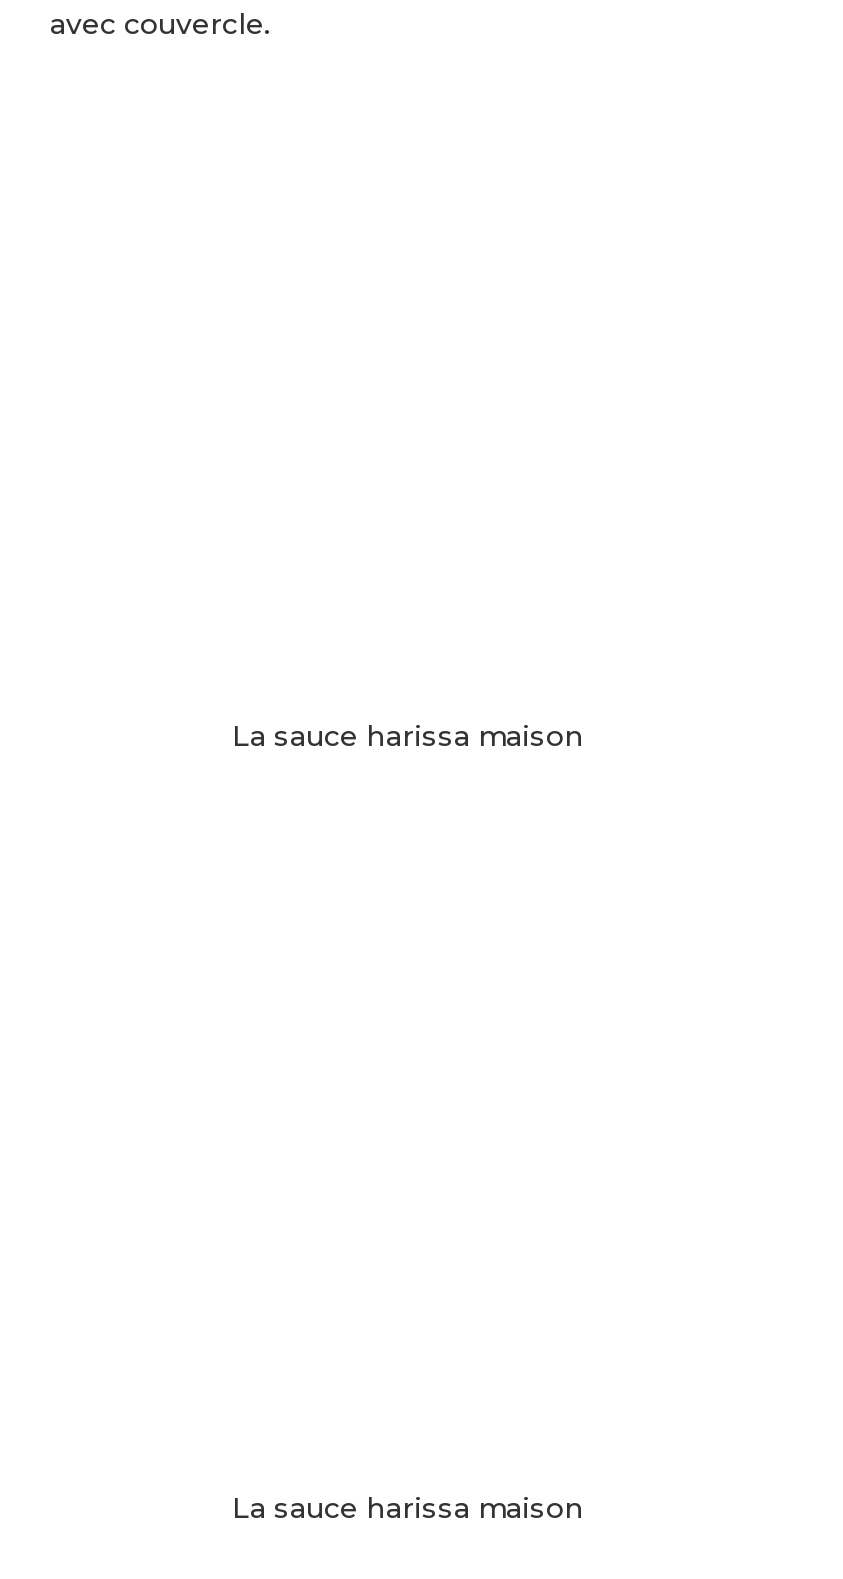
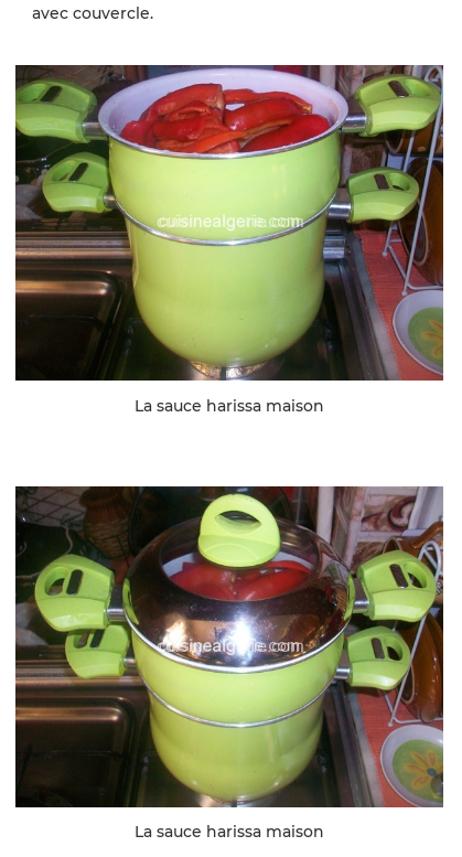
+ [image]

+ [image]
